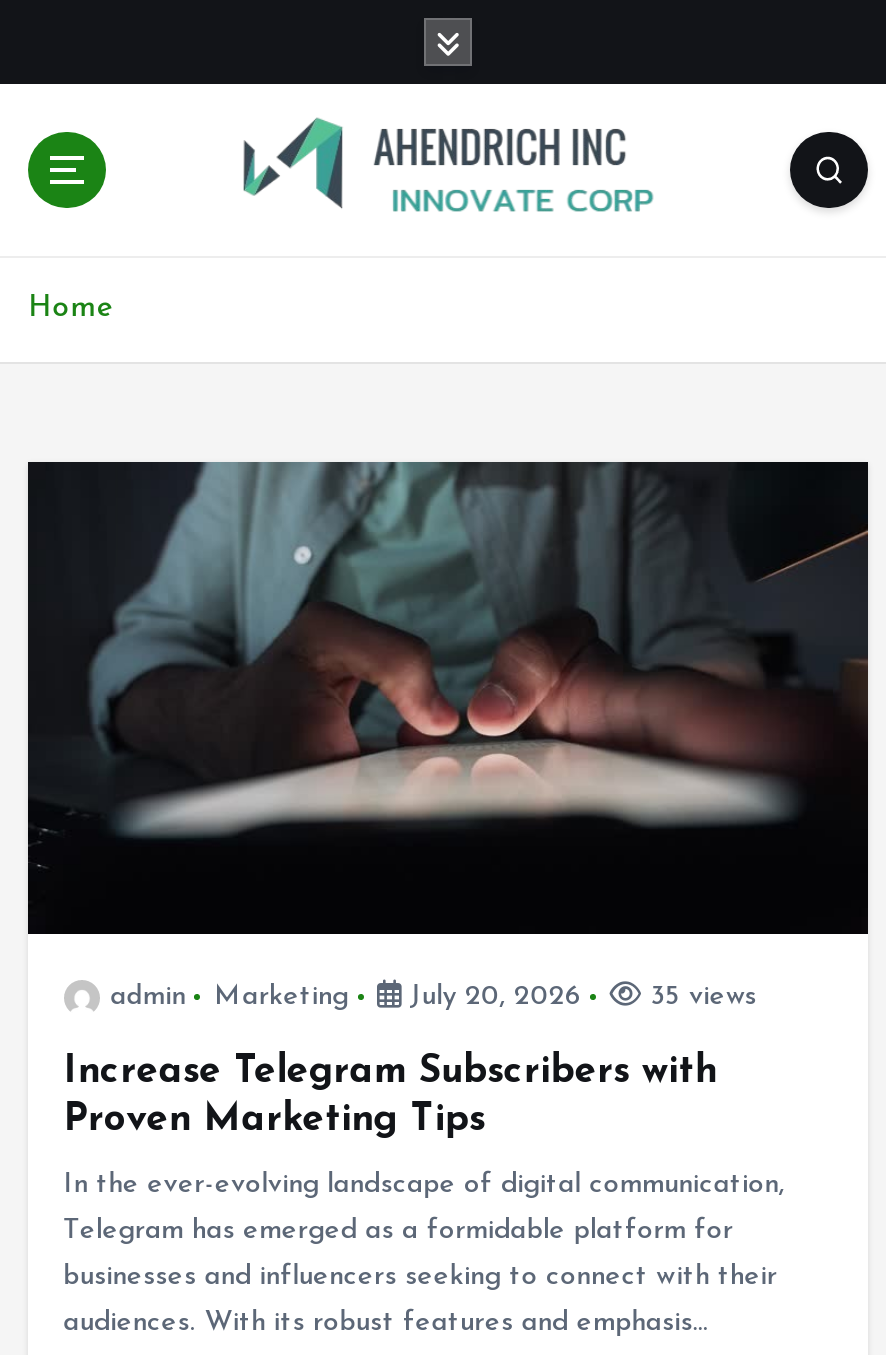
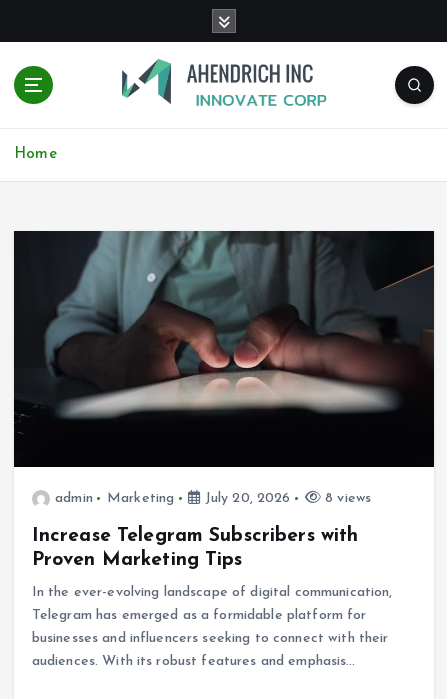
- 35 views
+ 8 views
